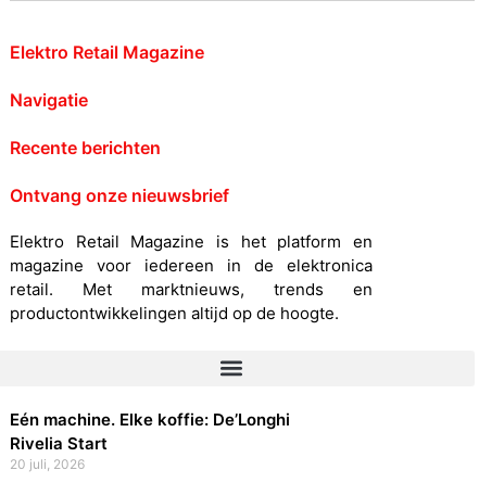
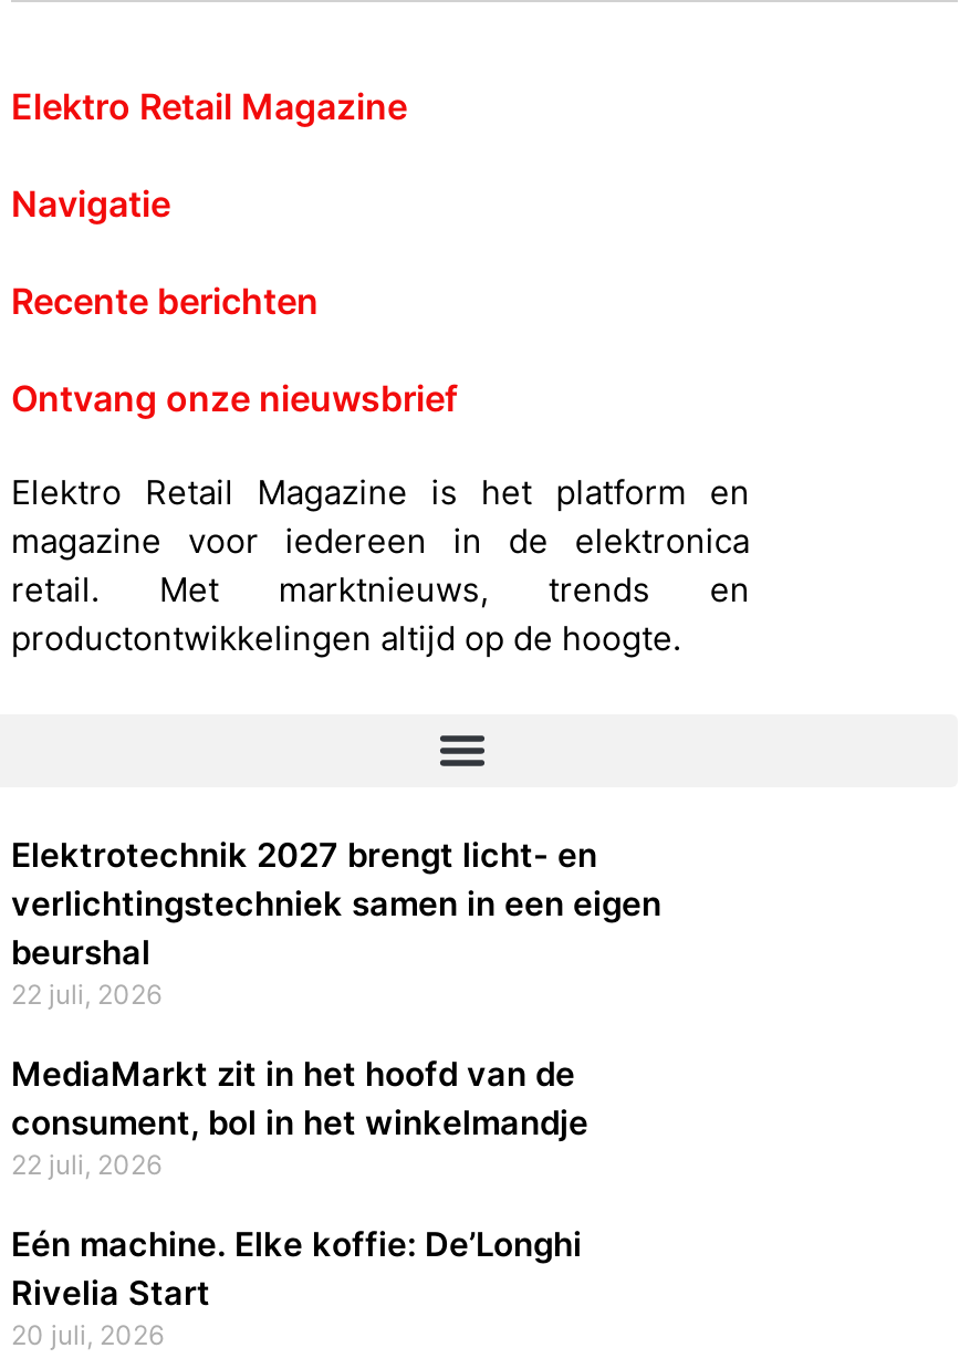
+ Elektrotechnik 2027 brengt licht- en
+ verlichtingstechniek samen in een eigen
+ beurshal
+ 22 juli, 2026
+ MediaMarkt zit in het hoofd van de
+ consument, bol in het winkelmandje
+ 22 juli, 2026
